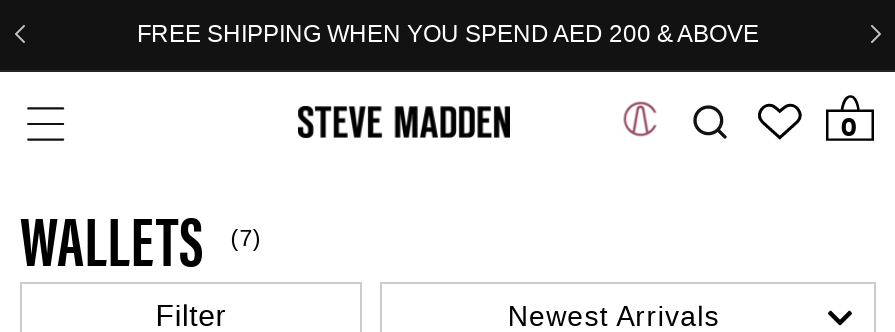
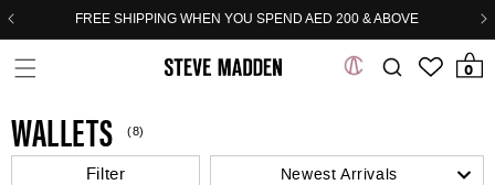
- WALLETS (7)
+ WALLETS (8)
